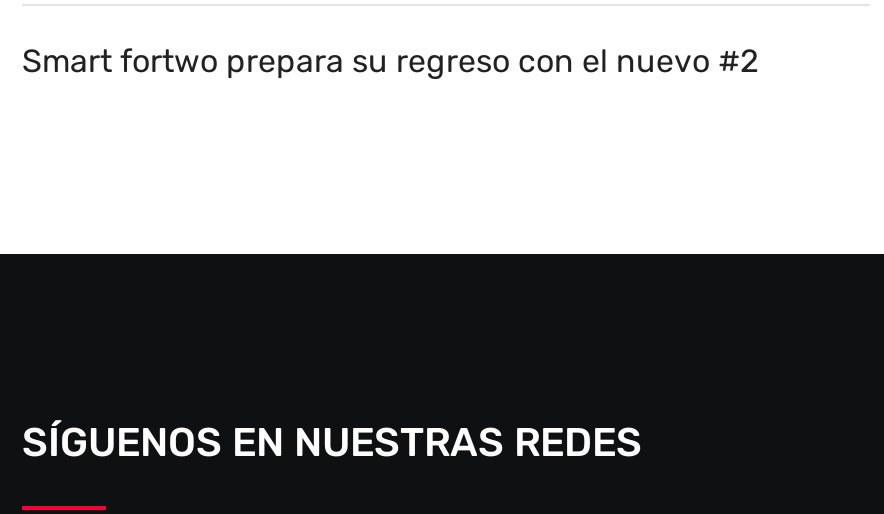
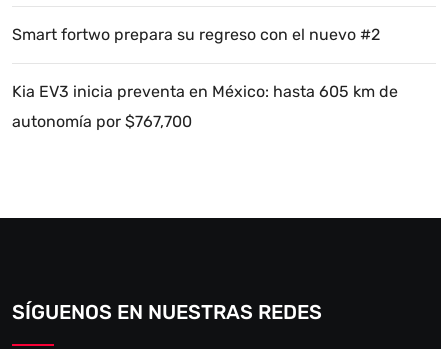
+ Kia EV3 inicia preventa en México: hasta 605 km de
+ autonomía por $767,700
